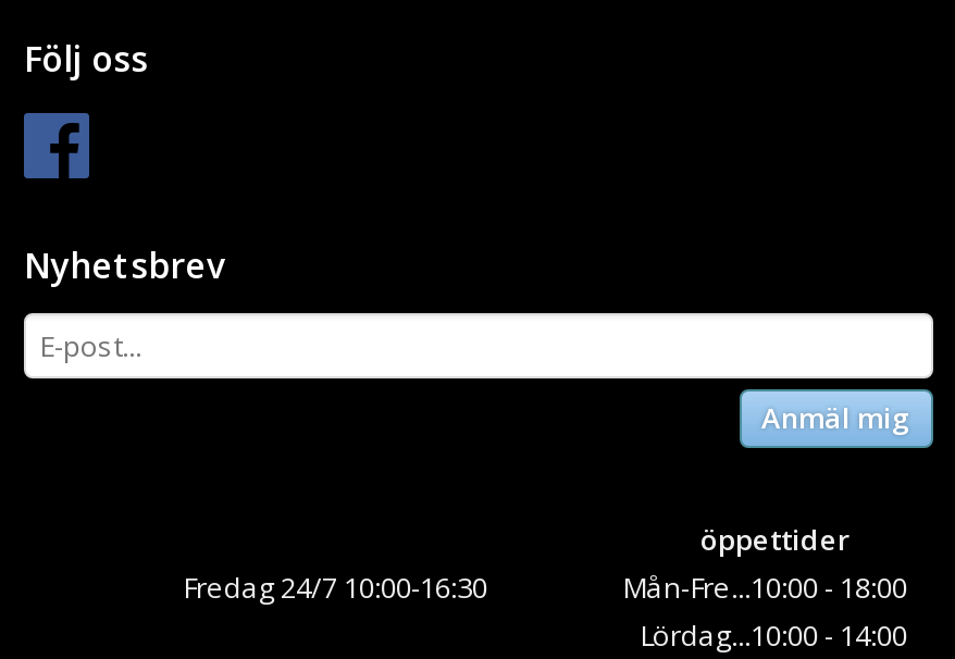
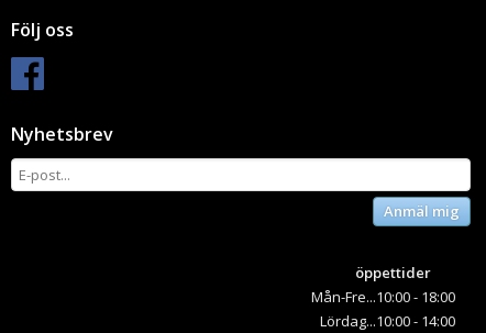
- Fredag 24/7 10:00-16:30
